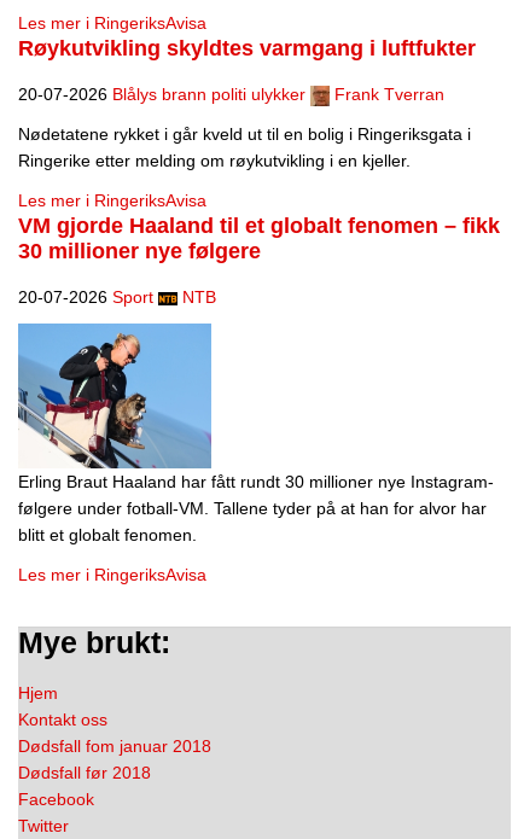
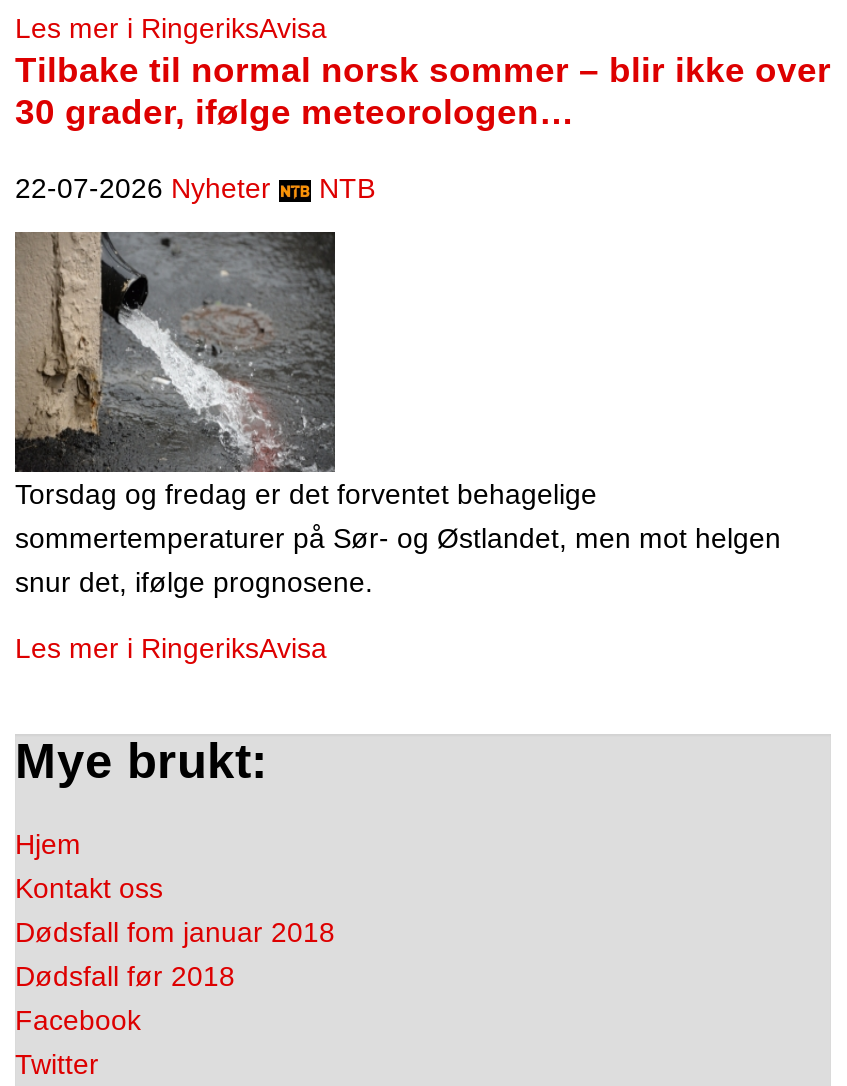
- Røykutvikling skyldtes varmgang i luftfukter
- 20-07-2026 Blålys brann politi ulykker
- Frank Tverran
- Nødetatene rykket i går kveld ut til en bolig i Ringeriksgata i
- Ringerike etter melding om røykutvikling i en kjeller.
- Les mer i RingeriksAvisa
- VM gjorde Haaland til et globalt fenomen – fikk
- 30 millioner nye følgere
- 20-07-2026 Sport
+ Tilbake til normal norsk sommer – blir ikke over
+ 30 grader, ifølge meteorologen…
+ 22-07-2026 Nyheter

- [image]
- Erling Braut Haaland har fått rundt 30 millioner nye Instagram-
- følgere under fotball-VM. Tallene tyder på at han for alvor har
- blitt et globalt fenomen.
+ [image]
+ Torsdag og fredag er det forventet behagelige
+ sommertemperaturer på Sør- og Østlandet, men mot helgen
+ snur det, ifølge prognosene.
